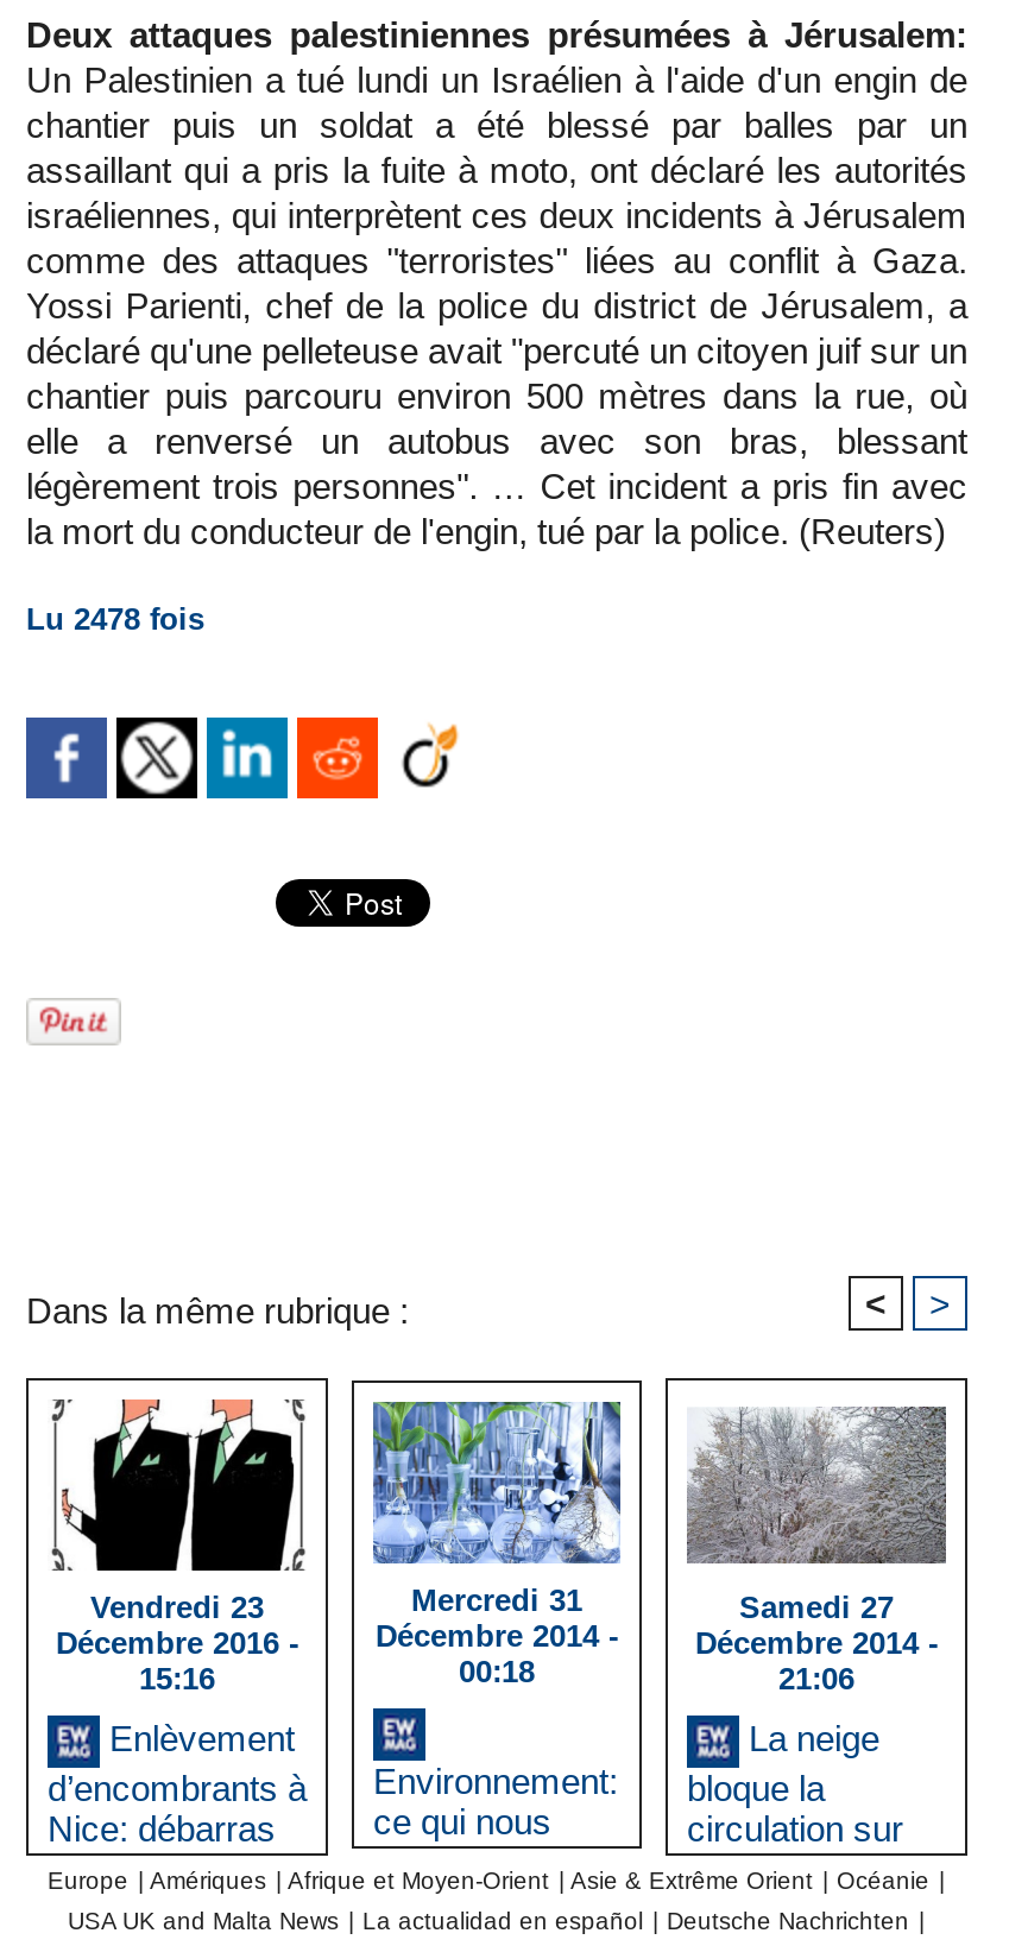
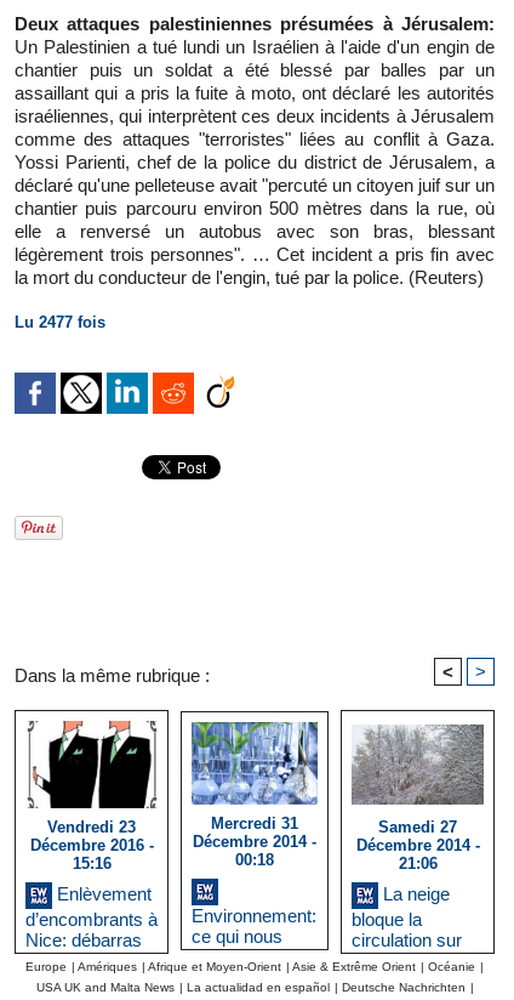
- Lu 2478 fois
+ Lu 2477 fois
